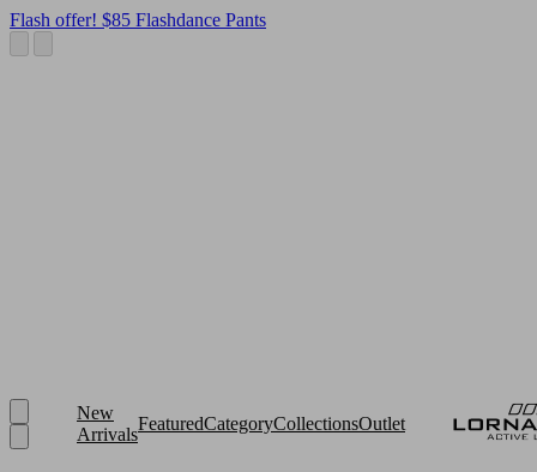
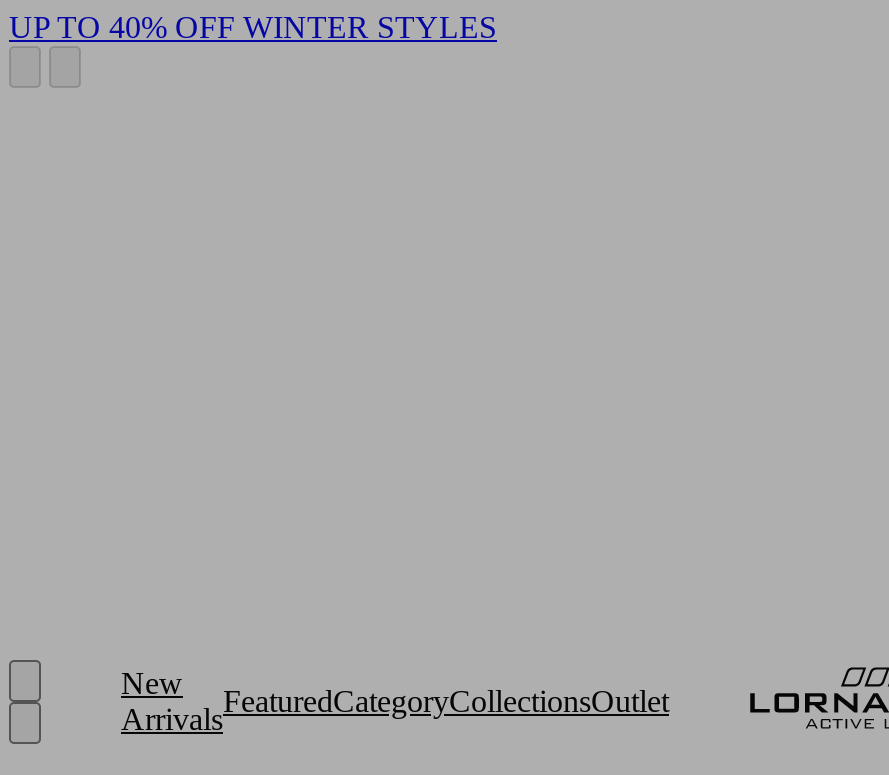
- Flash offer! $85 Flashdance Pants
+ UP TO 40% OFF WINTER STYLES
